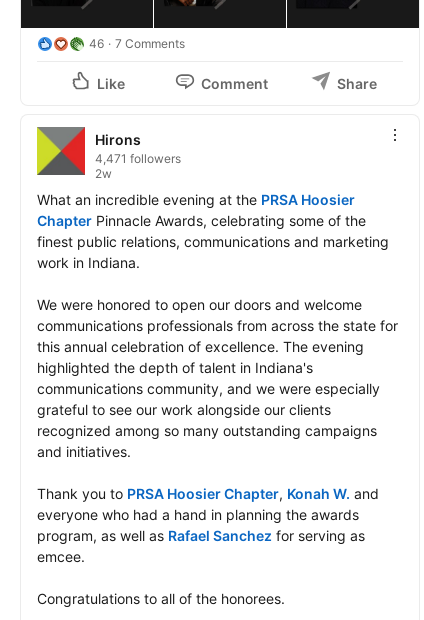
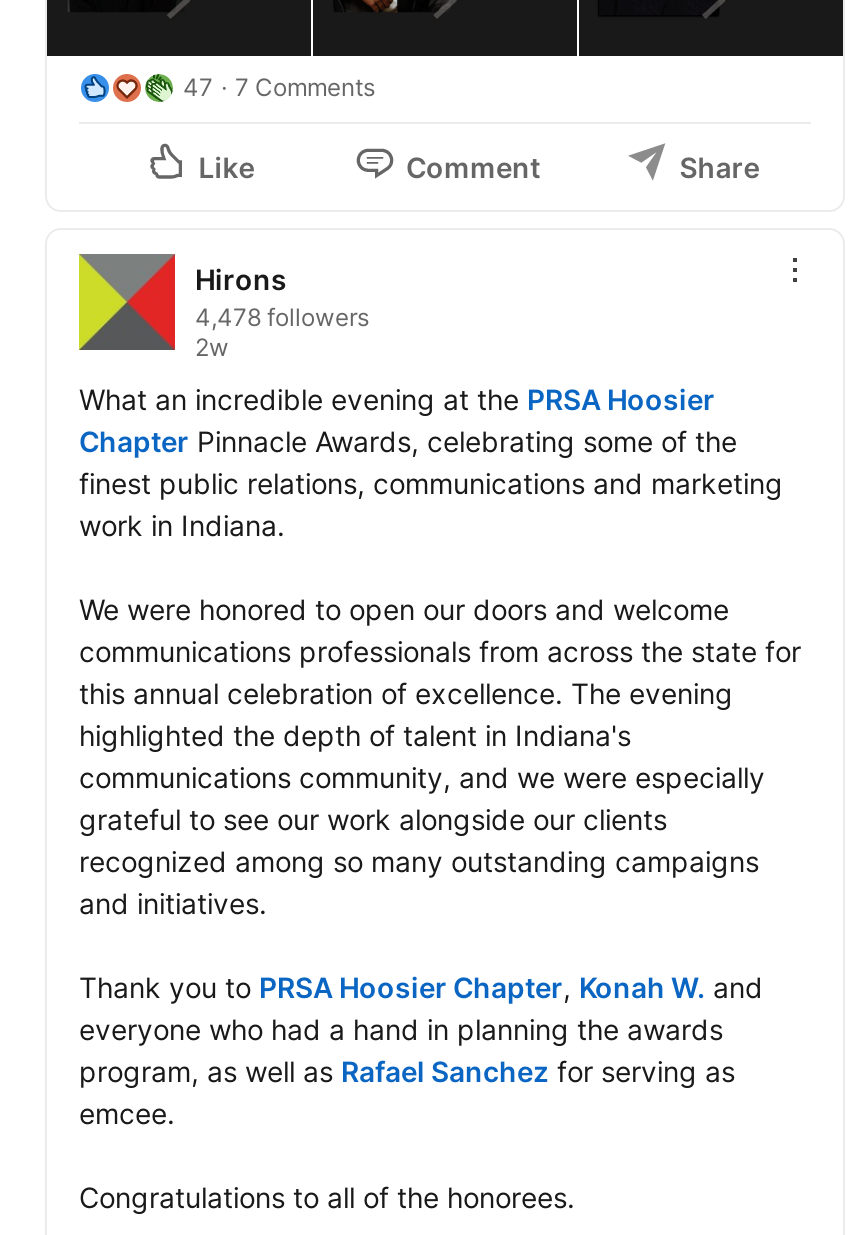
- 46 7 Comments
+ 47 7 Comments

- 4,471 followers
+ 4,478 followers
